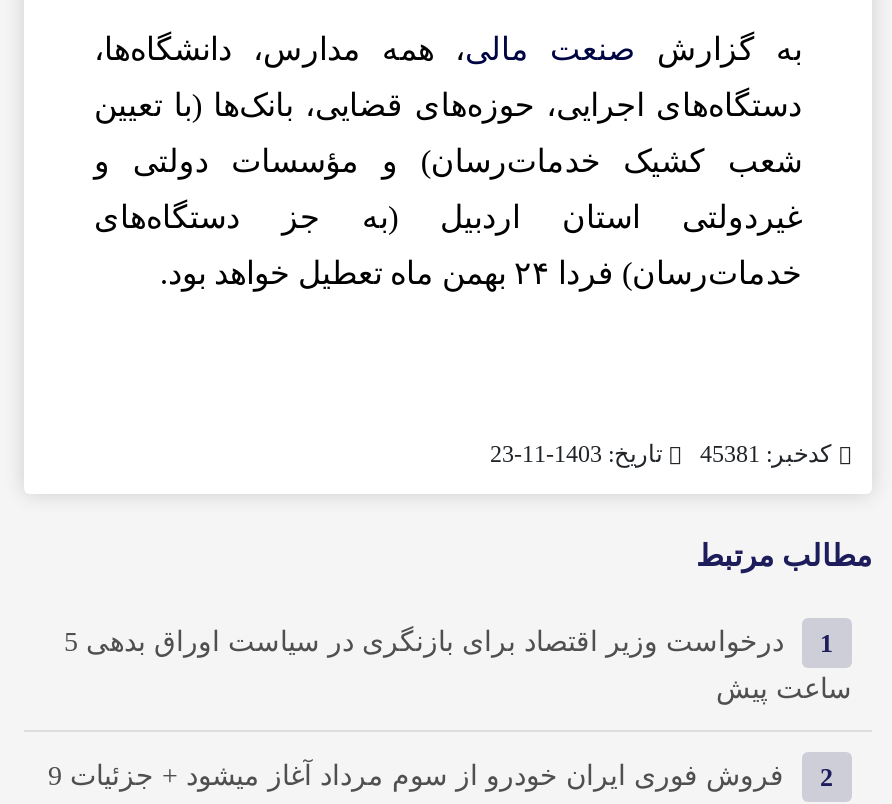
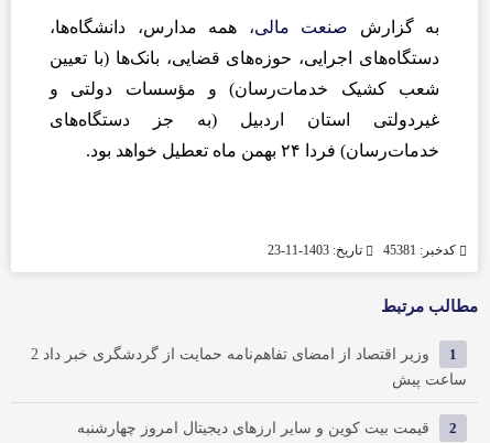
- درخواست وزیر اقتصاد برای بازنگری در سیاست اوراق بدهی 5
+ وزیر اقتصاد از امضای تفاهم‌نامه حمایت از گردشگری خبر داد 2

- فروش فوری ایران خودرو از سوم مرداد آغاز میشود + جزئیات 9
+ قیمت بیت کوین و سایر ارز‌های دیجیتال امروز چهارشنبه
